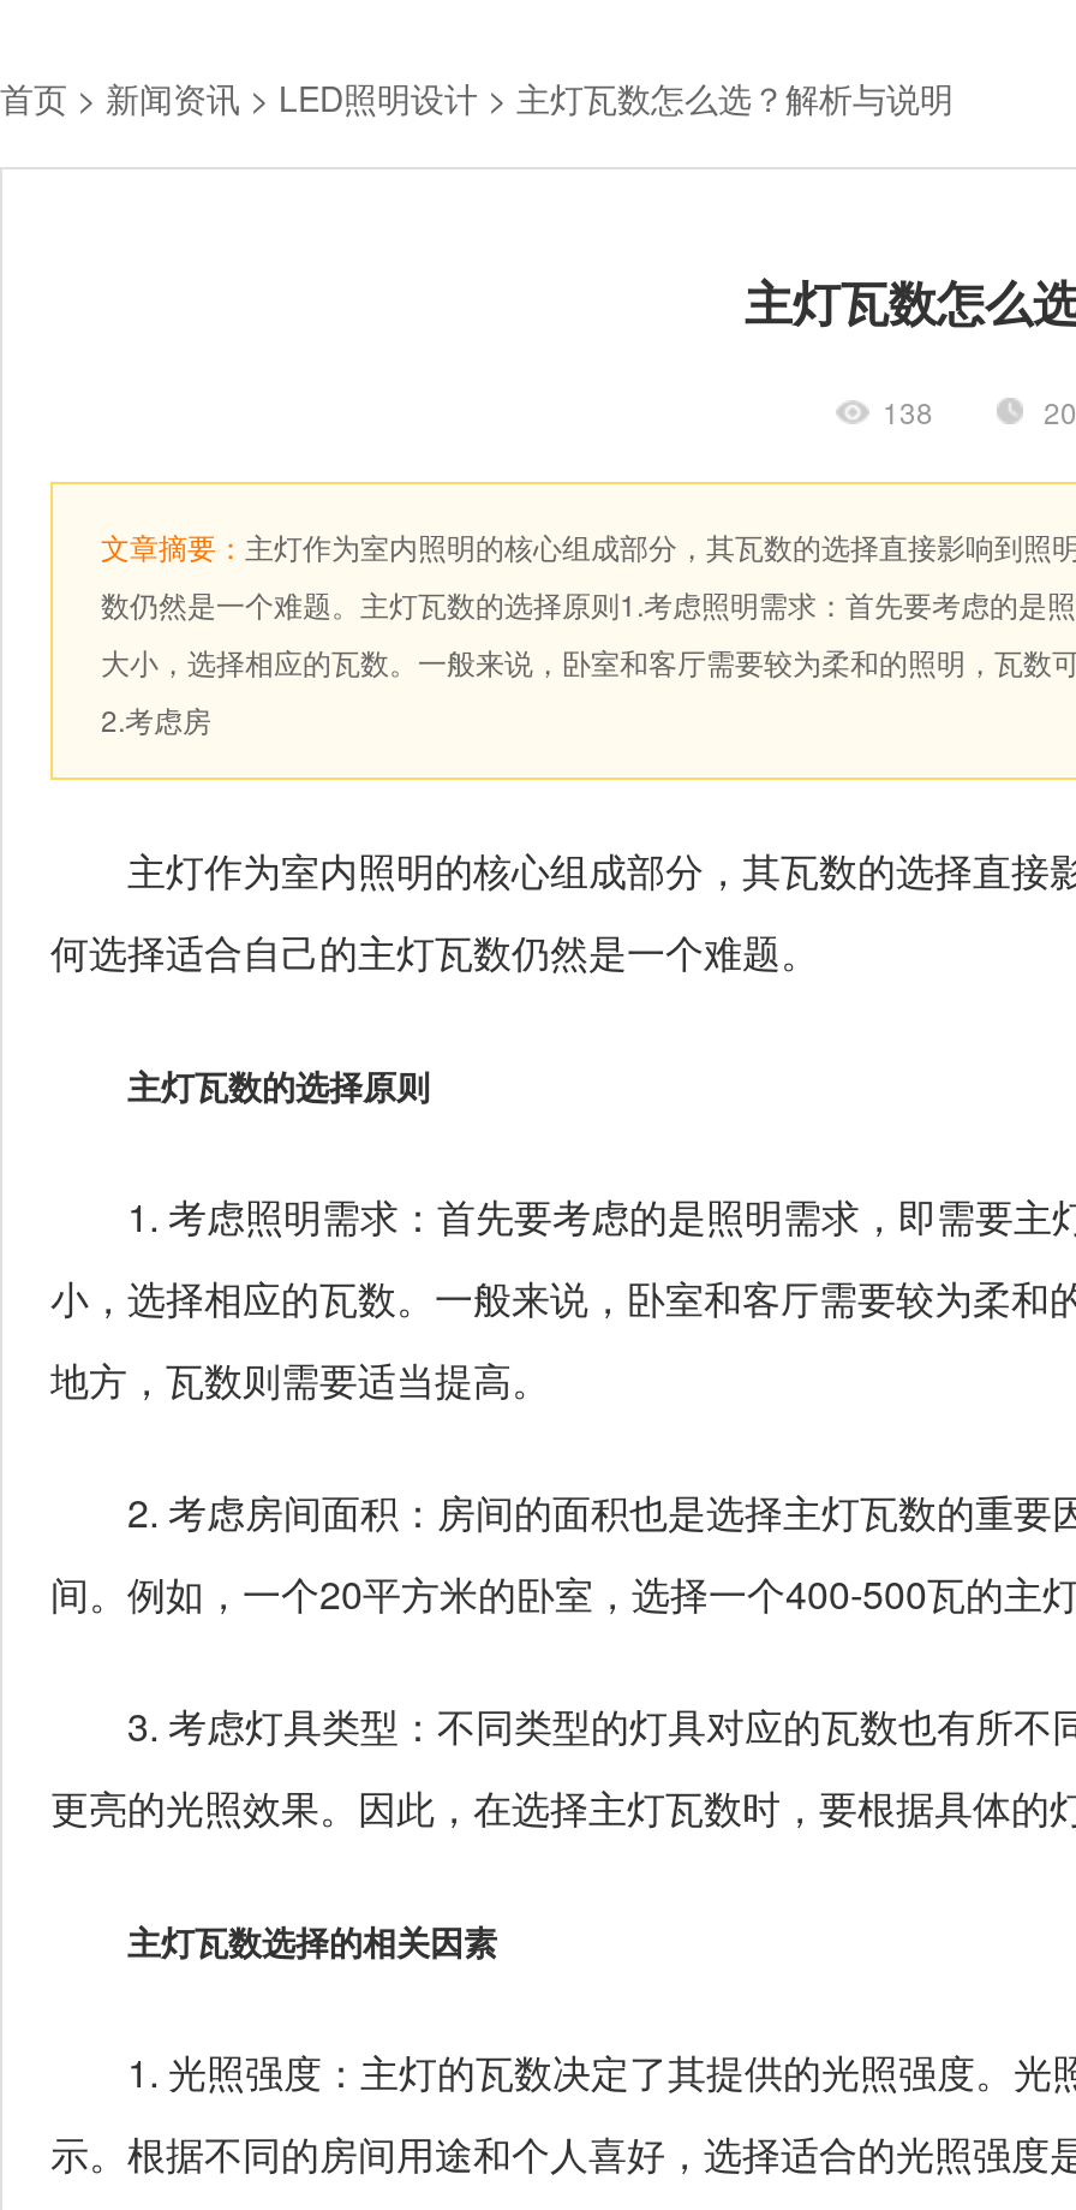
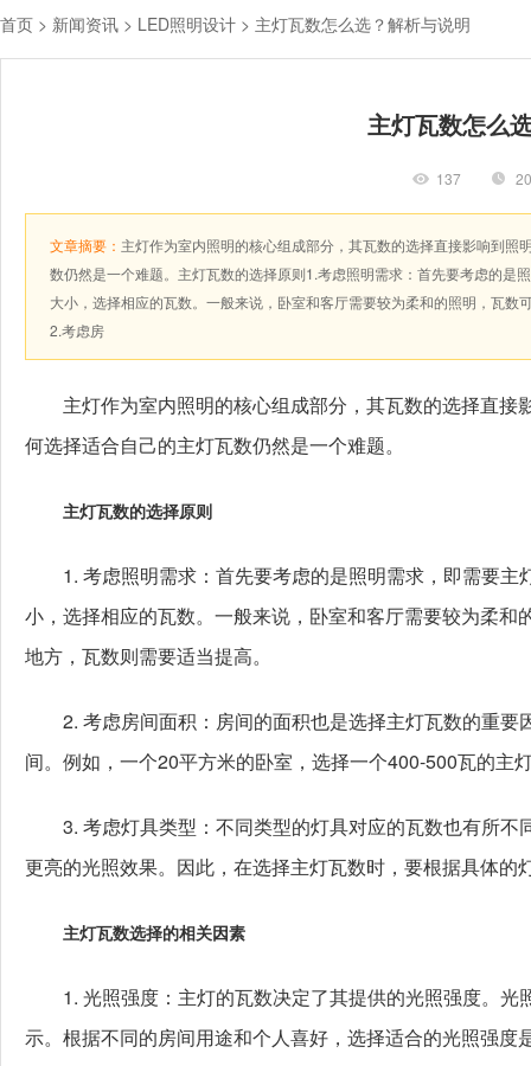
- 138
+ 137
